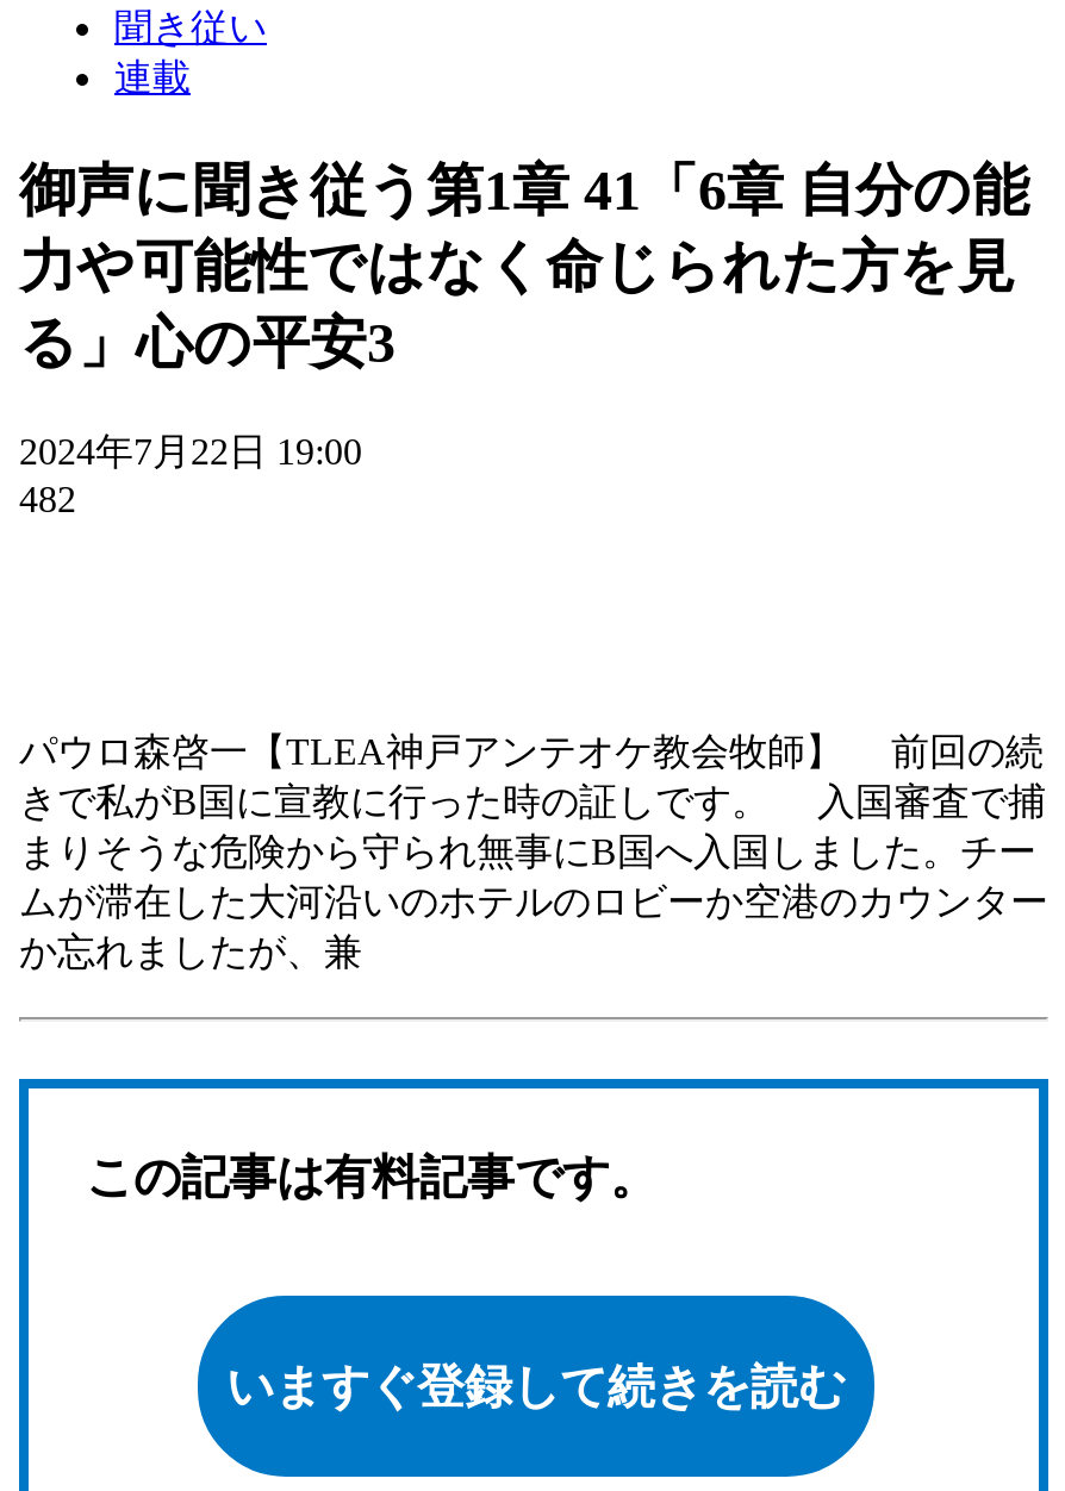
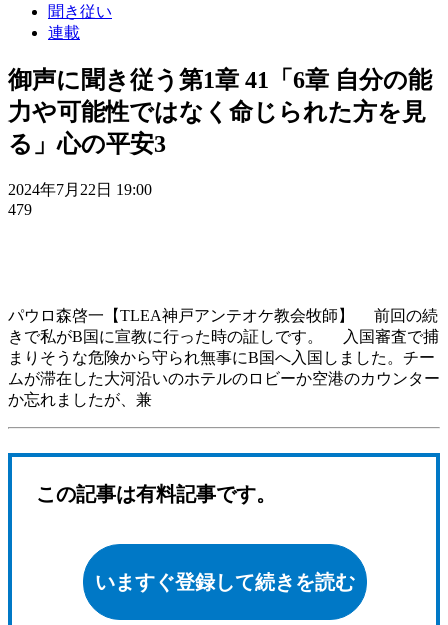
- 482
+ 479
